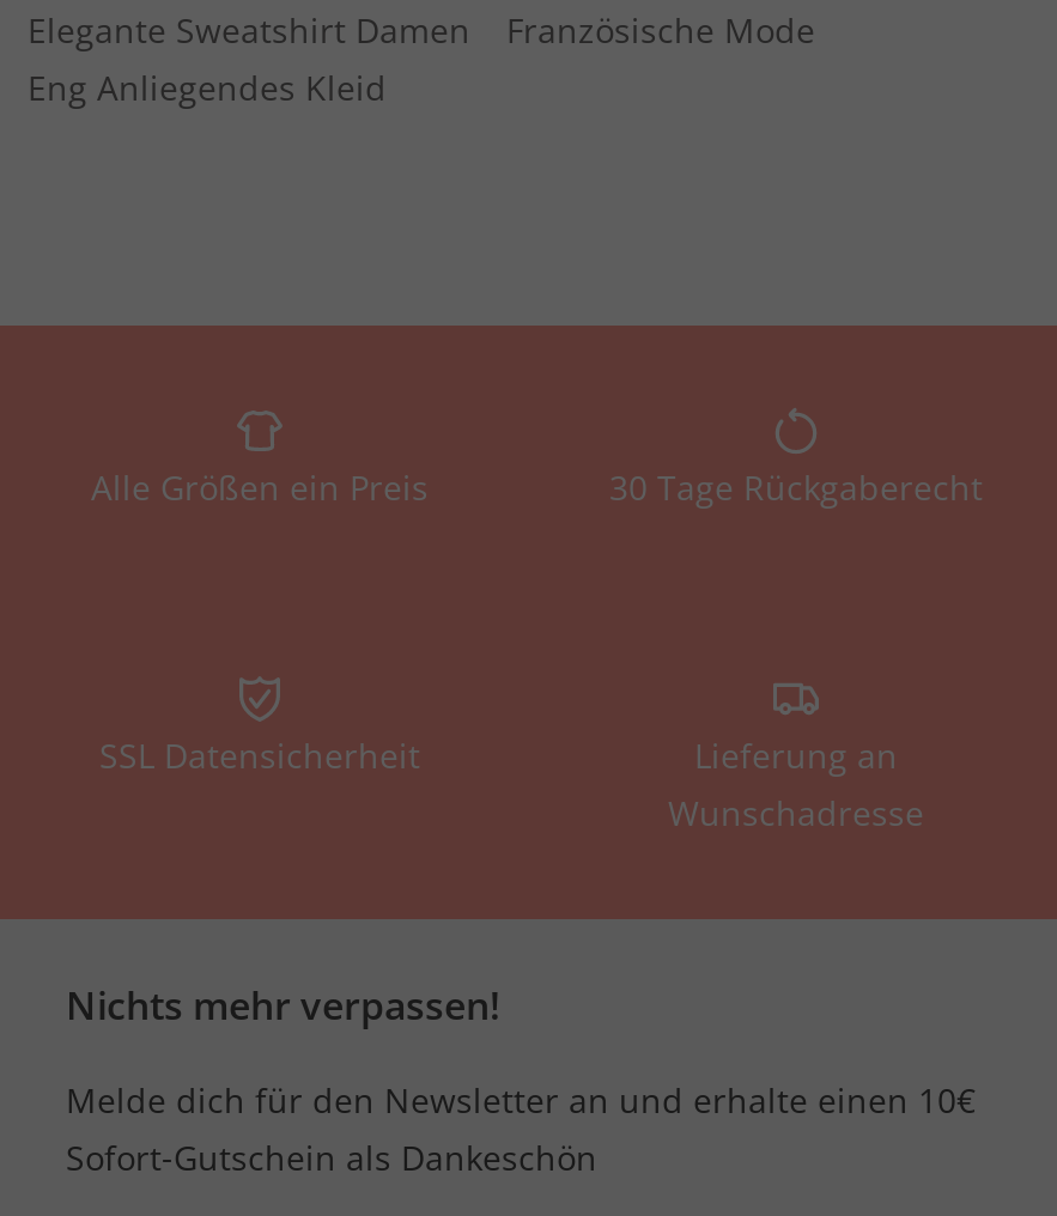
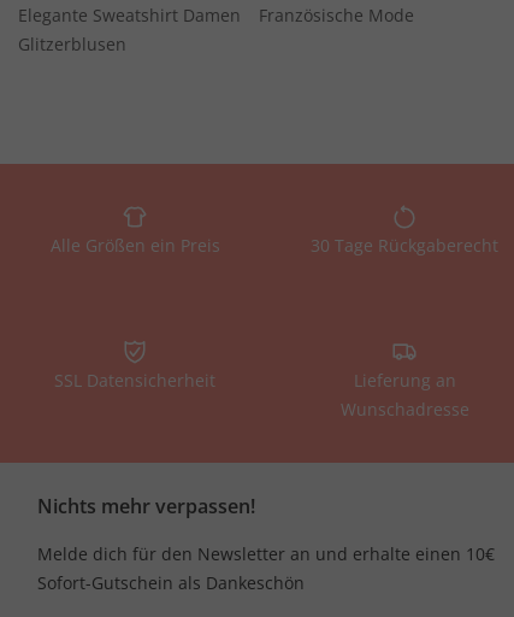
- Eng Anliegendes Kleid
+ Glitzerblusen
